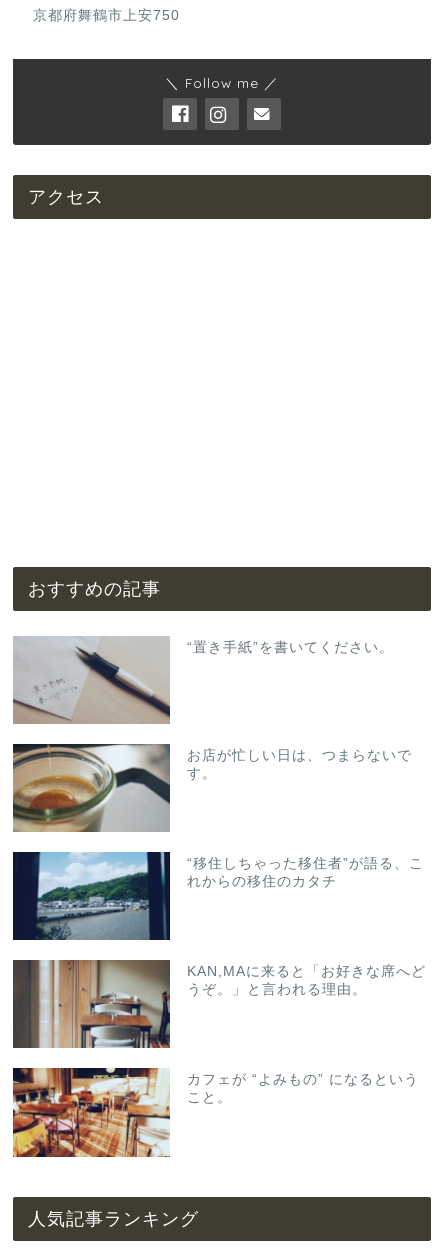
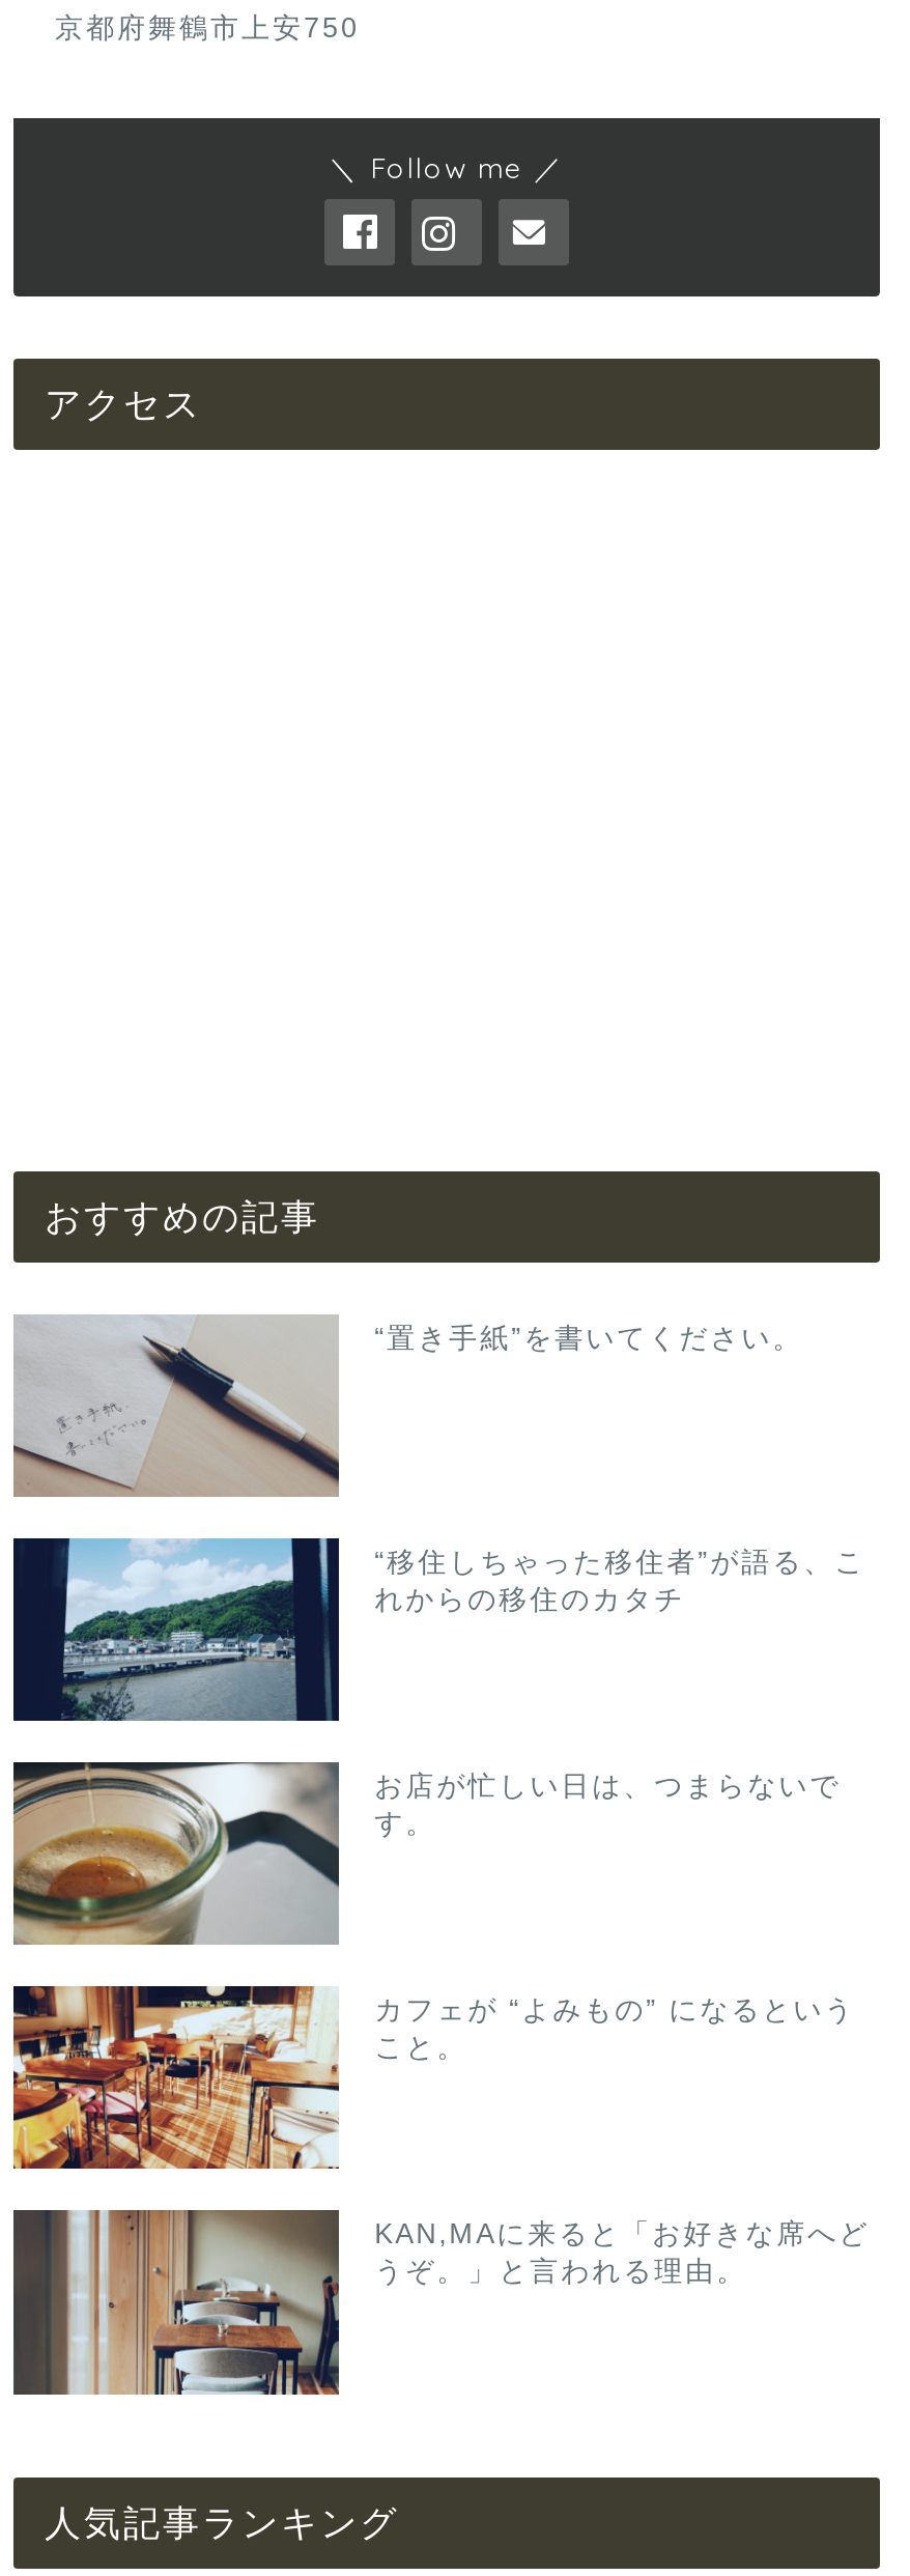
moved down: [image] | お店が忙しい日は、つまらないで | す。

moved up: [image] | “移住しちゃった移住者”が語る、こ | れからの移住のカタチ

moved down: [image] | KAN,MAに来ると「お好きな席へど | うぞ。」と言われる理由。

moved up: [image] | カフェが “よみもの” になるという | こと。
